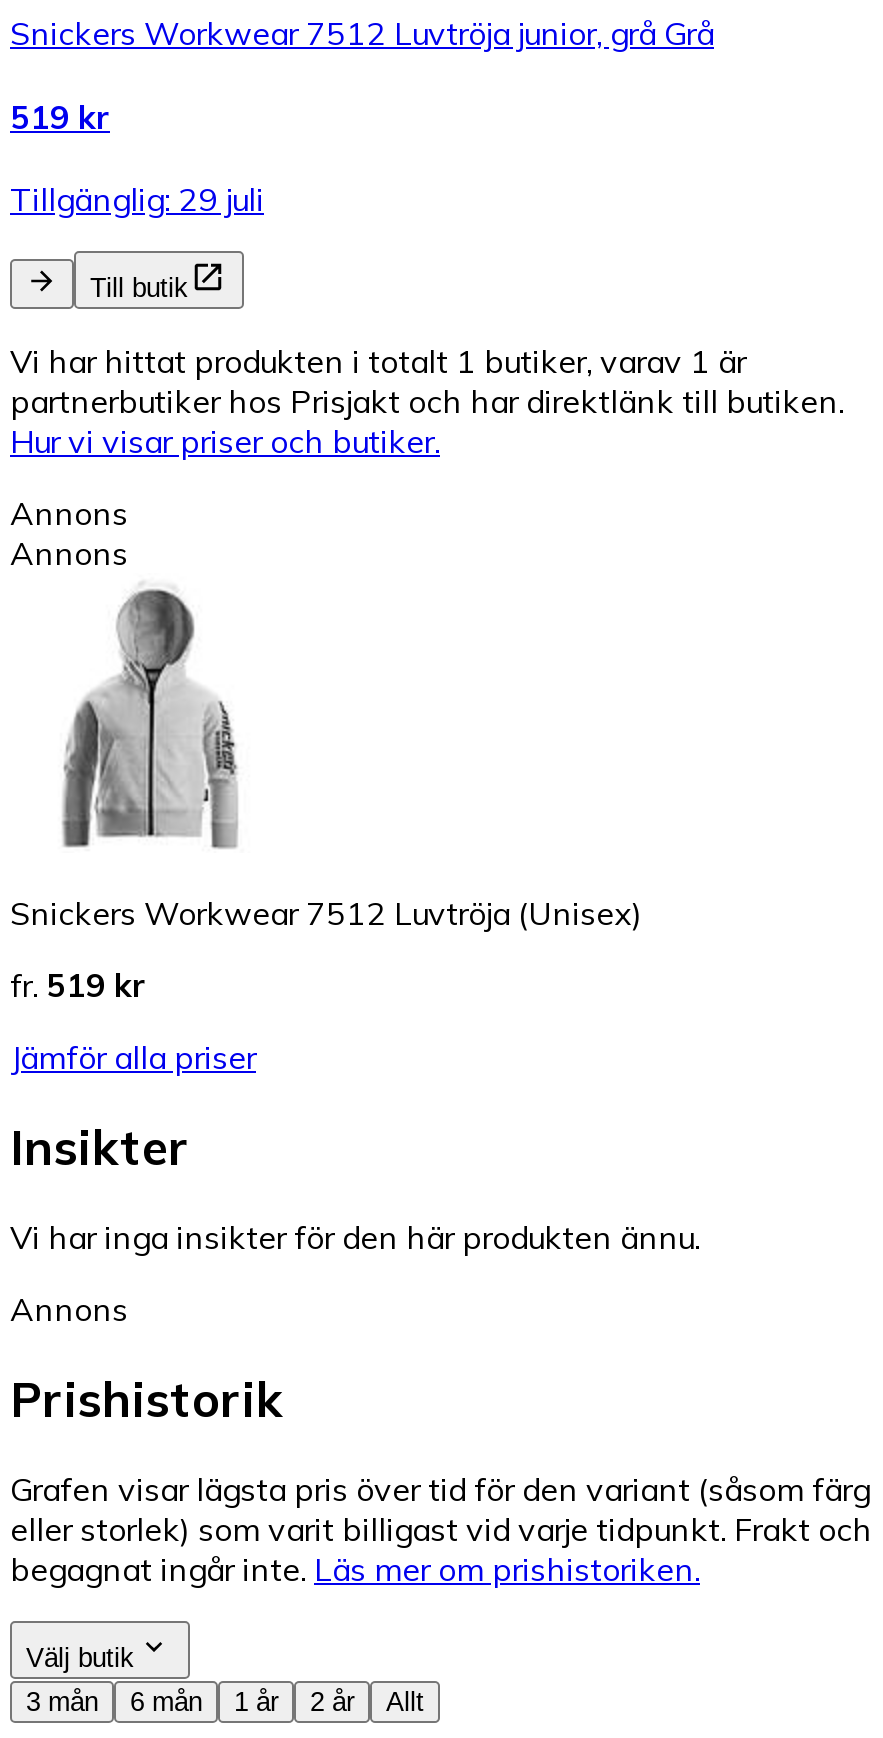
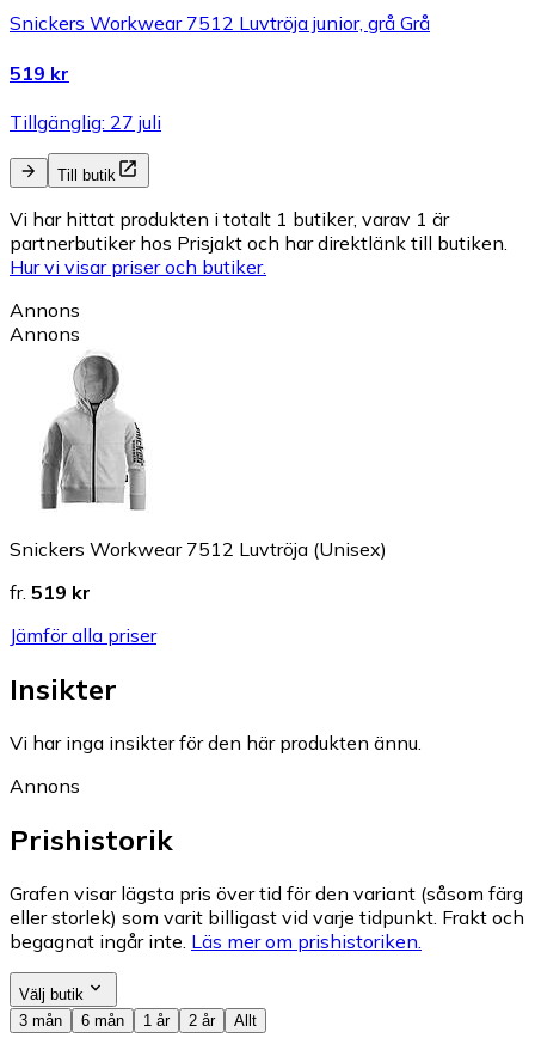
- Tillgänglig: 29 juli
+ Tillgänglig: 27 juli
